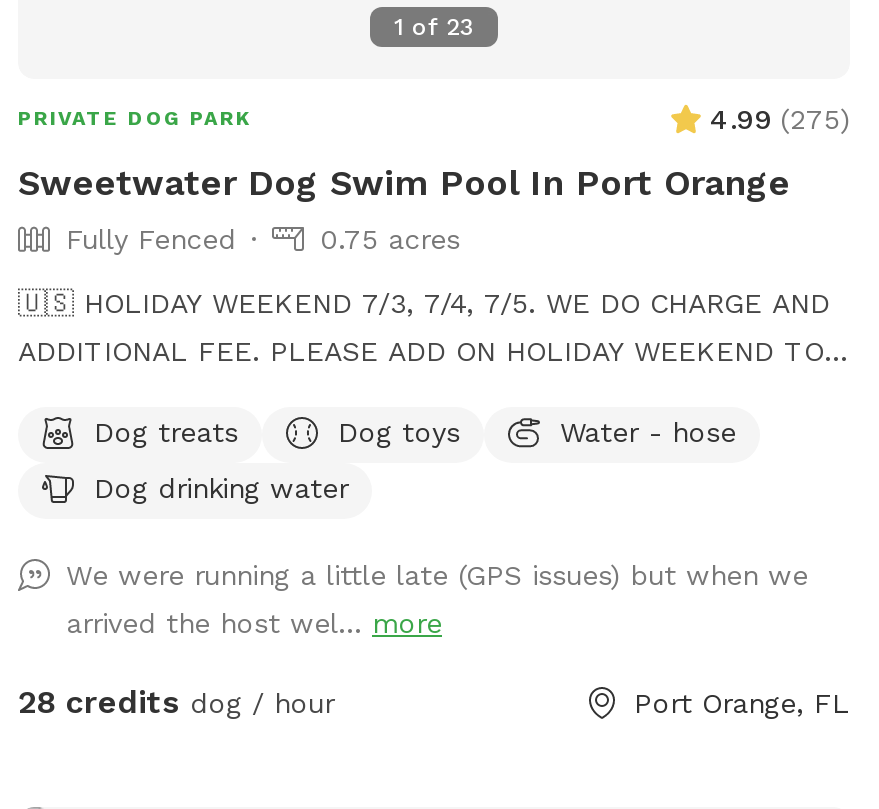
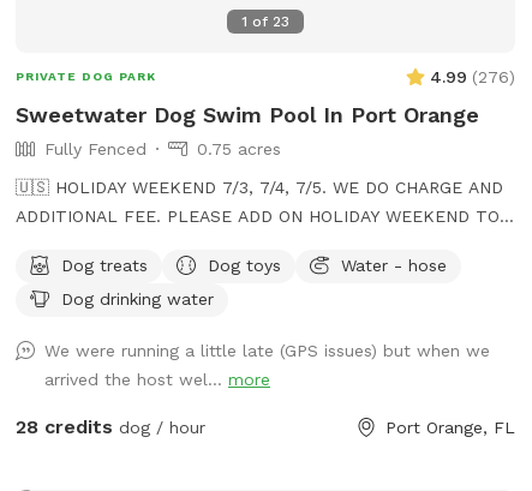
- 4.99 (275)
+ 4.99 (276)
